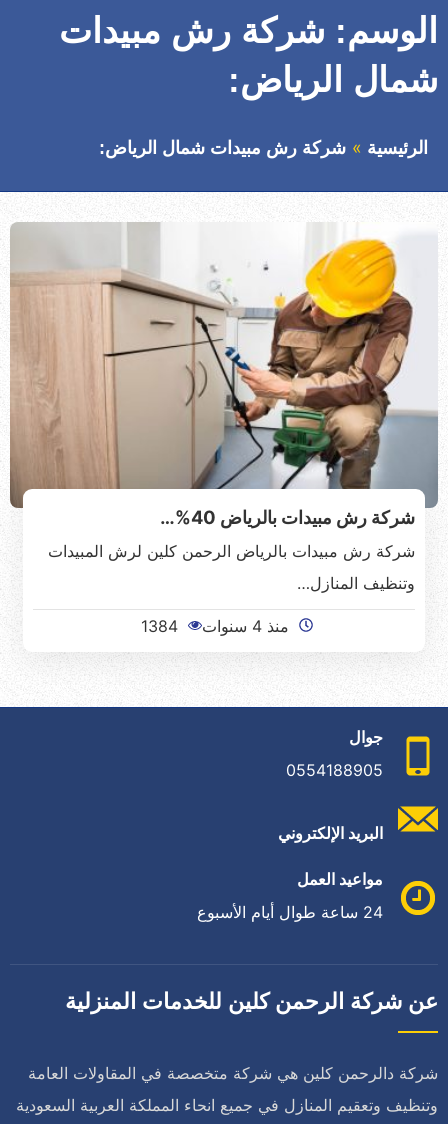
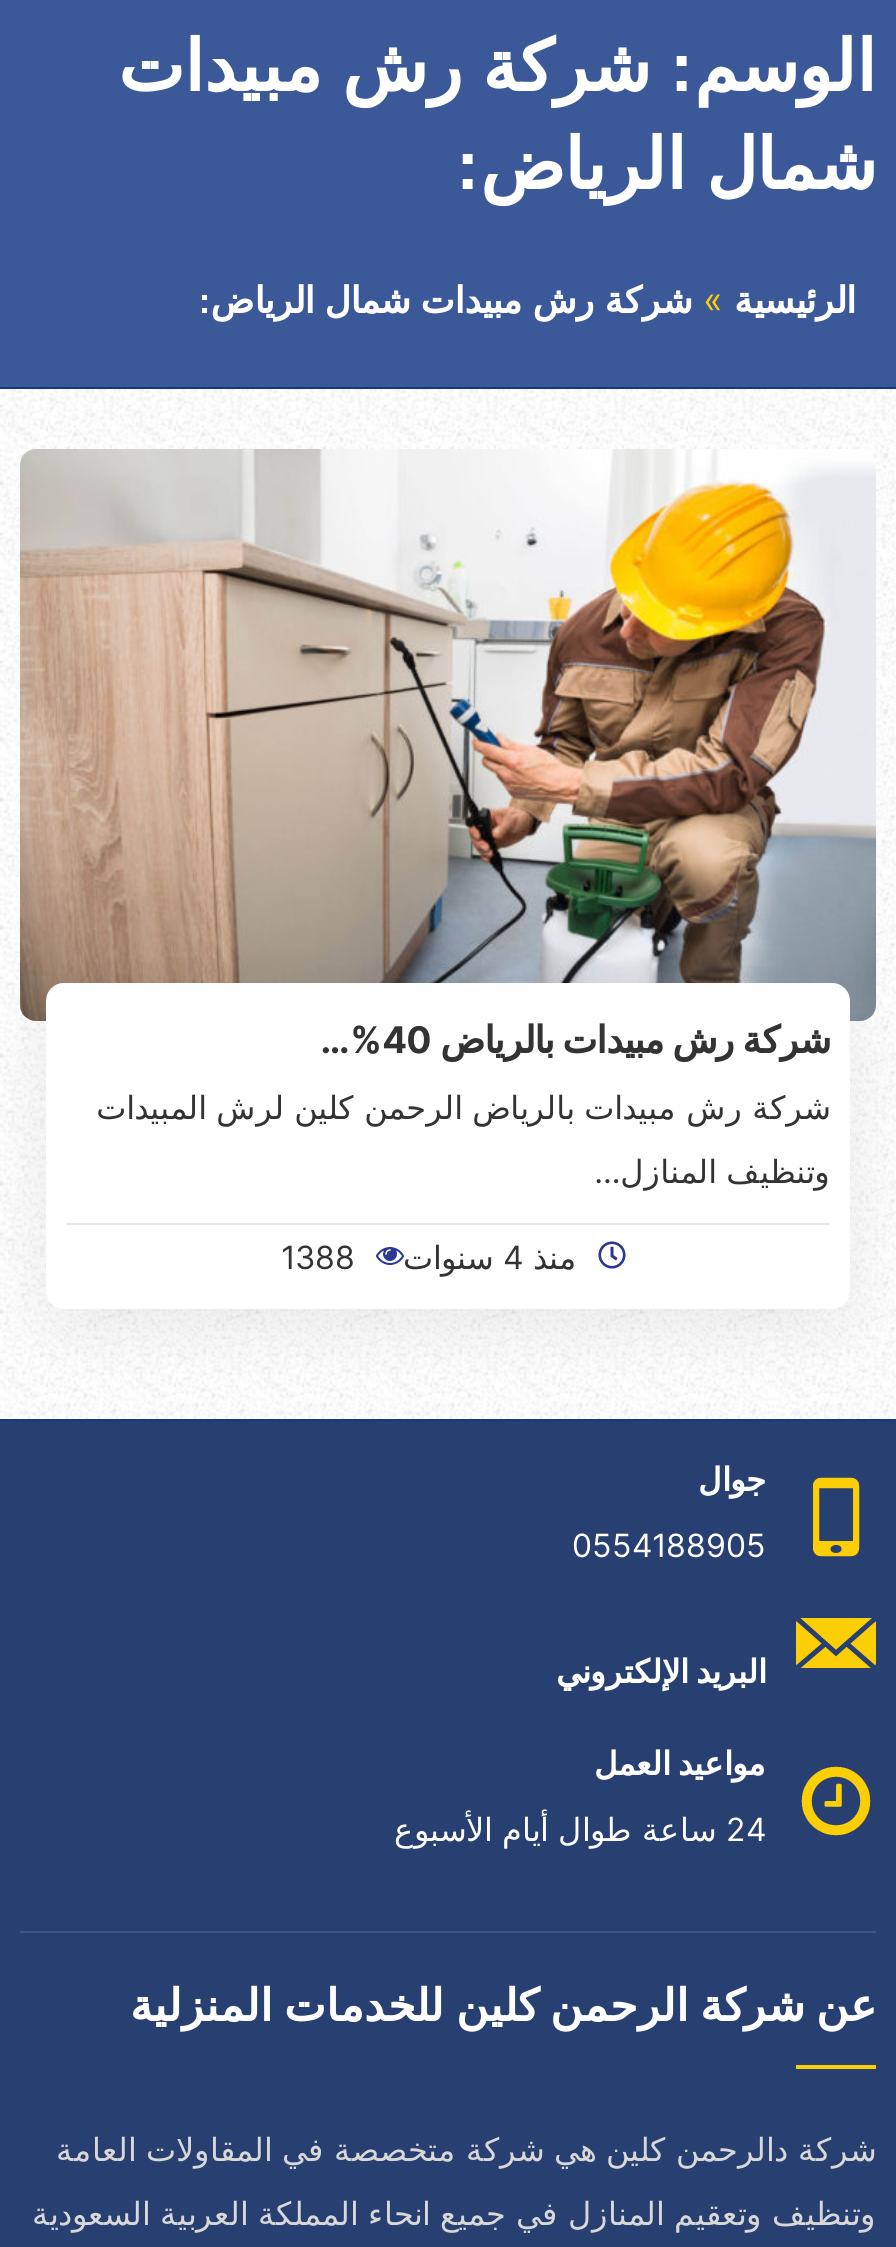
- 1384
+ 1388
